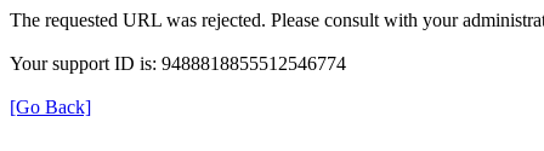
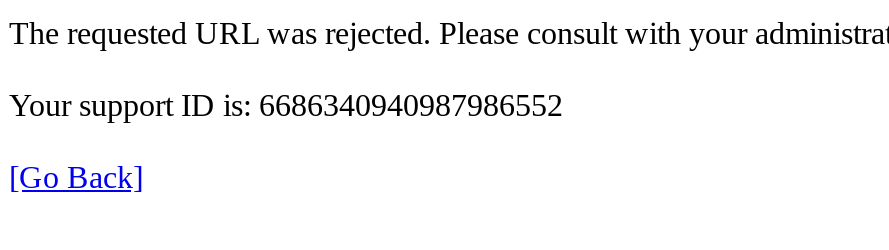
- Your support ID is: 9488818855512546774
+ Your support ID is: 6686340940987986552
